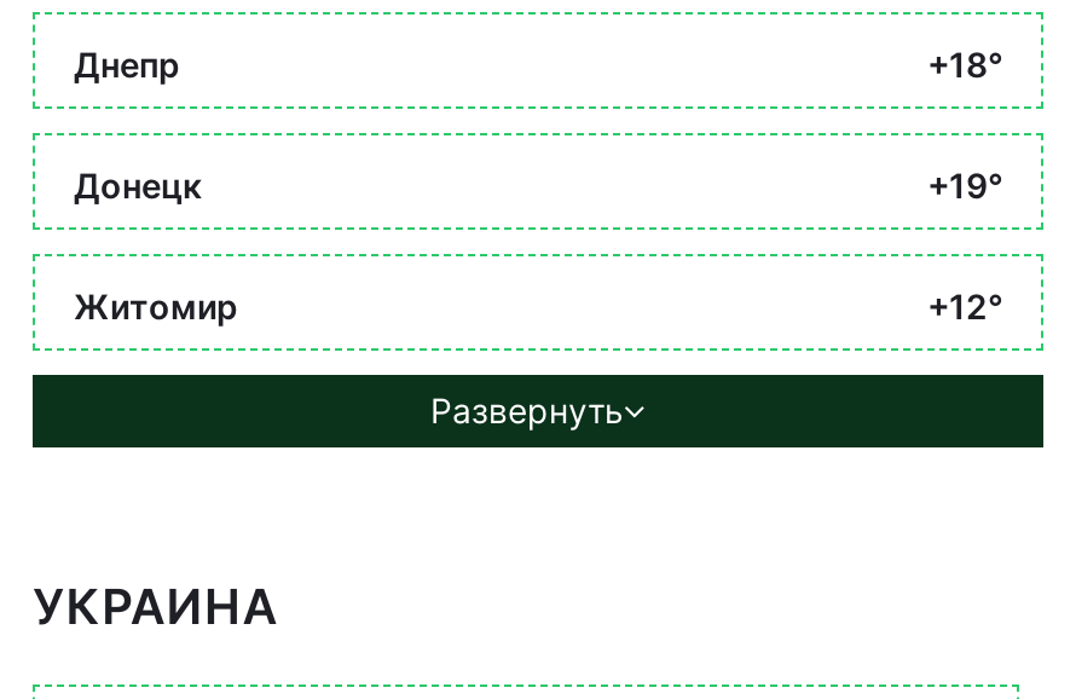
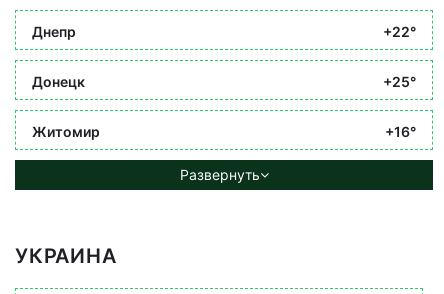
- +18°
+ +22°

- +19°
+ +25°

- +12°
+ +16°
